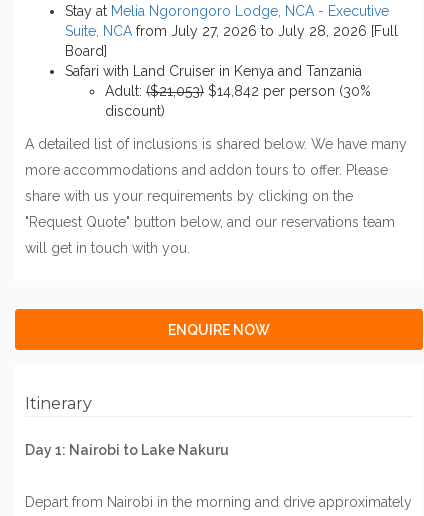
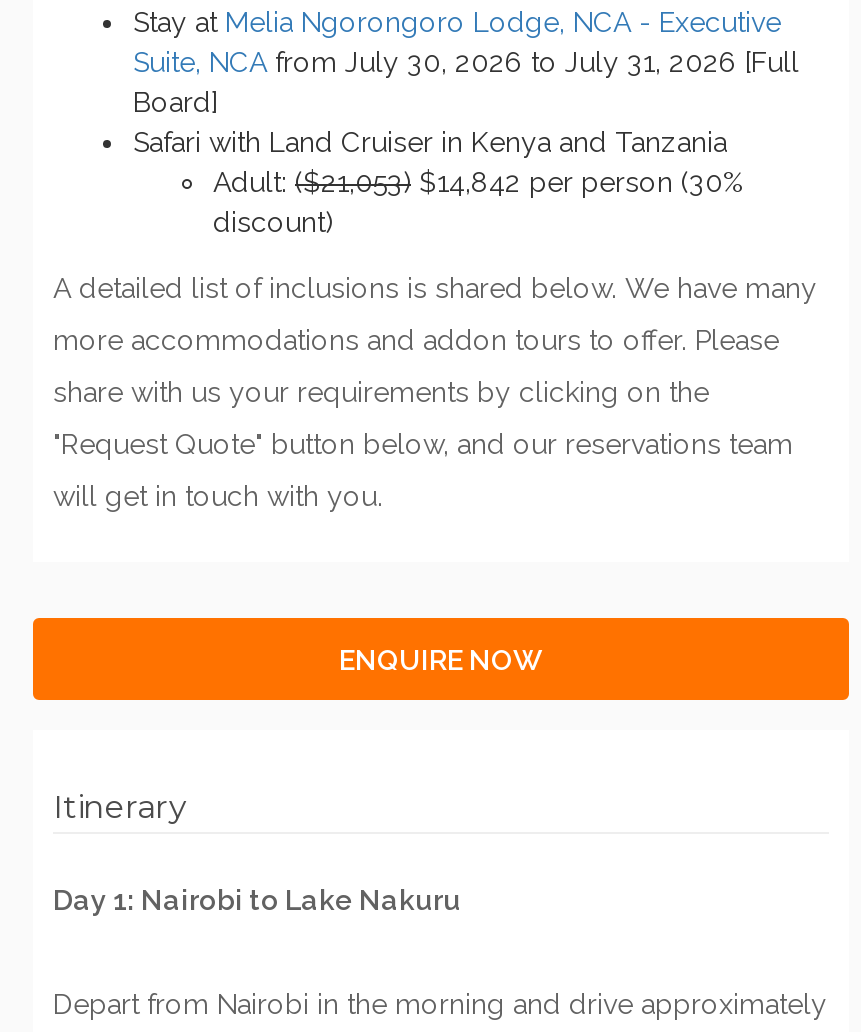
- Suite, NCA from July 27, 2026 to July 28, 2026 [Full
+ Suite, NCA from July 30, 2026 to July 31, 2026 [Full
